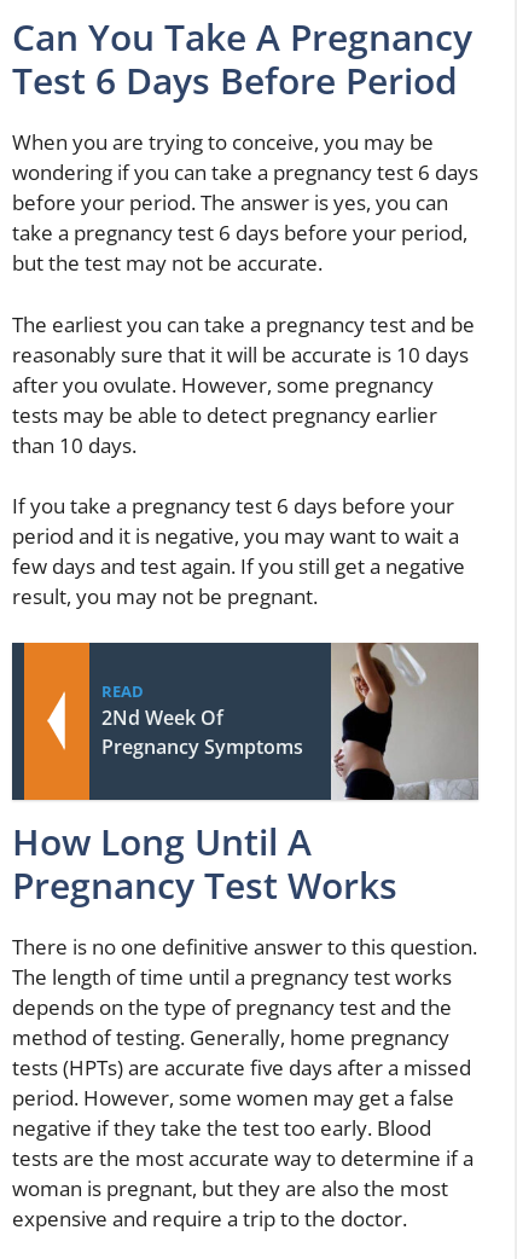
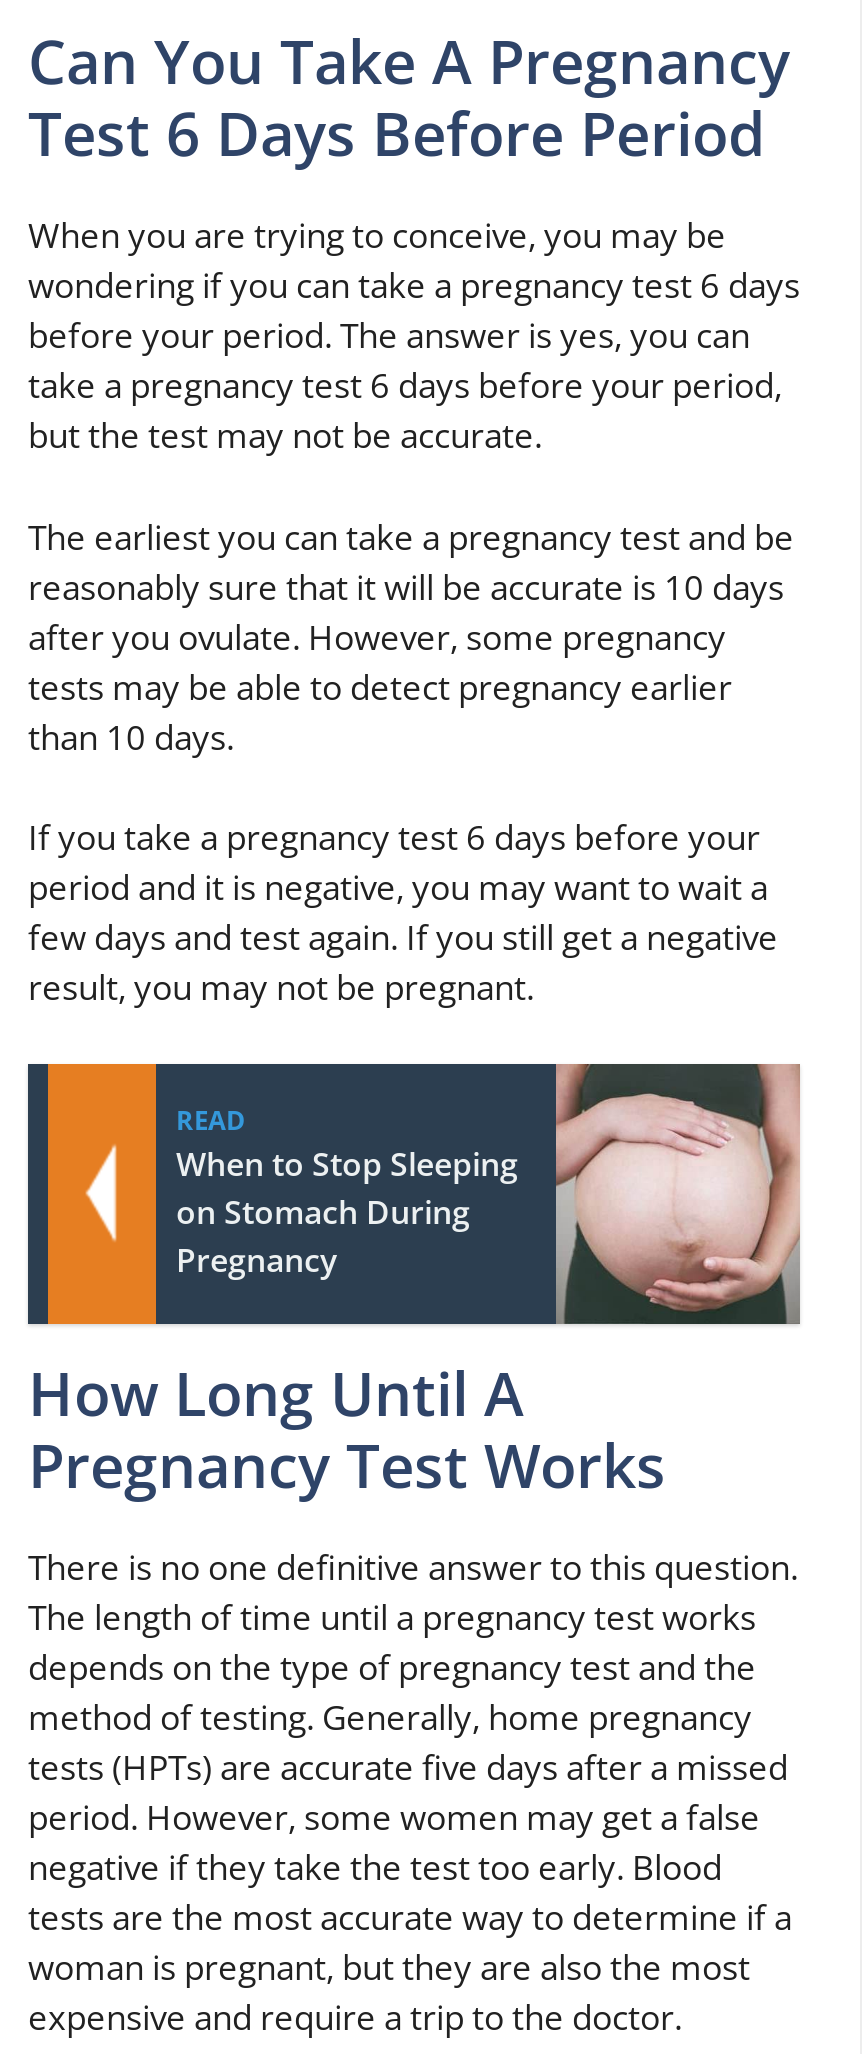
- [image]
- 2Nd Week Of
- Pregnancy Symptoms
+ [image]
+ When to Stop Sleeping
+ on Stomach During
+ Pregnancy
